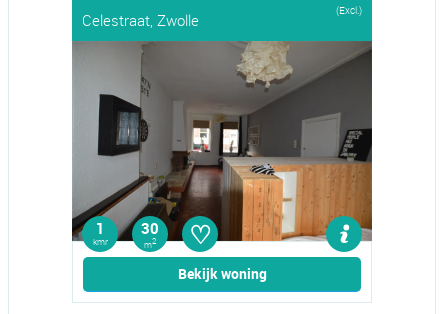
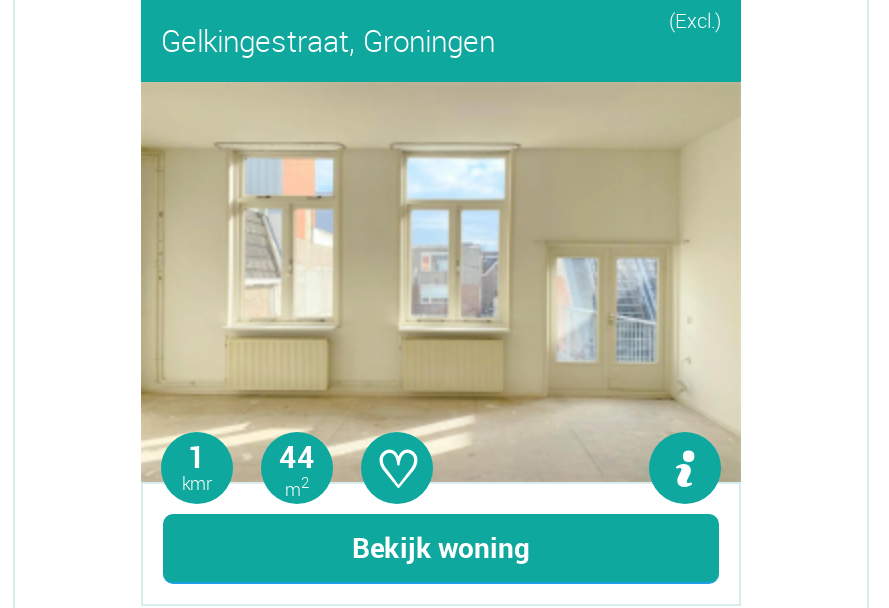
- Celestraat, Zwolle
+ Gelkingestraat, Groningen

- [image]
- 30
+ [image]
+ 44
